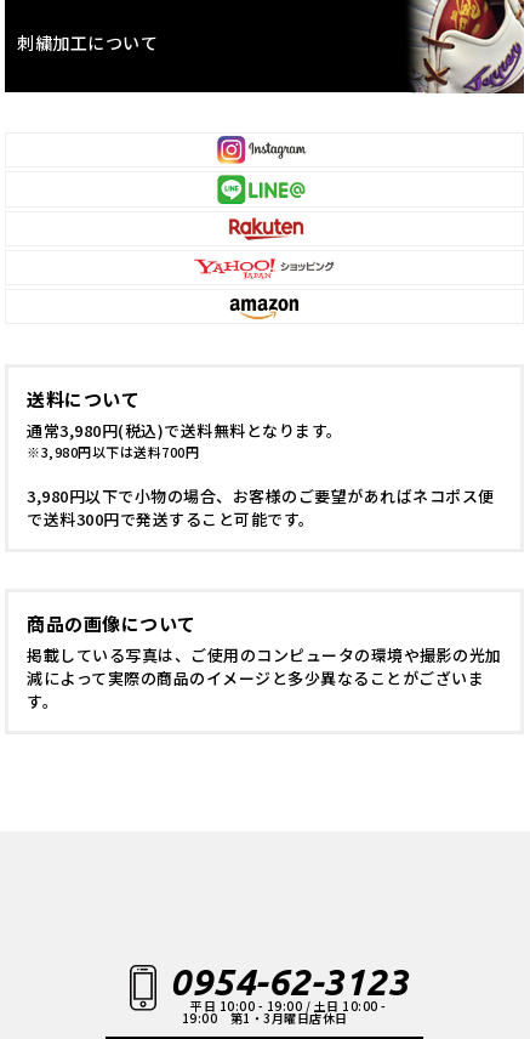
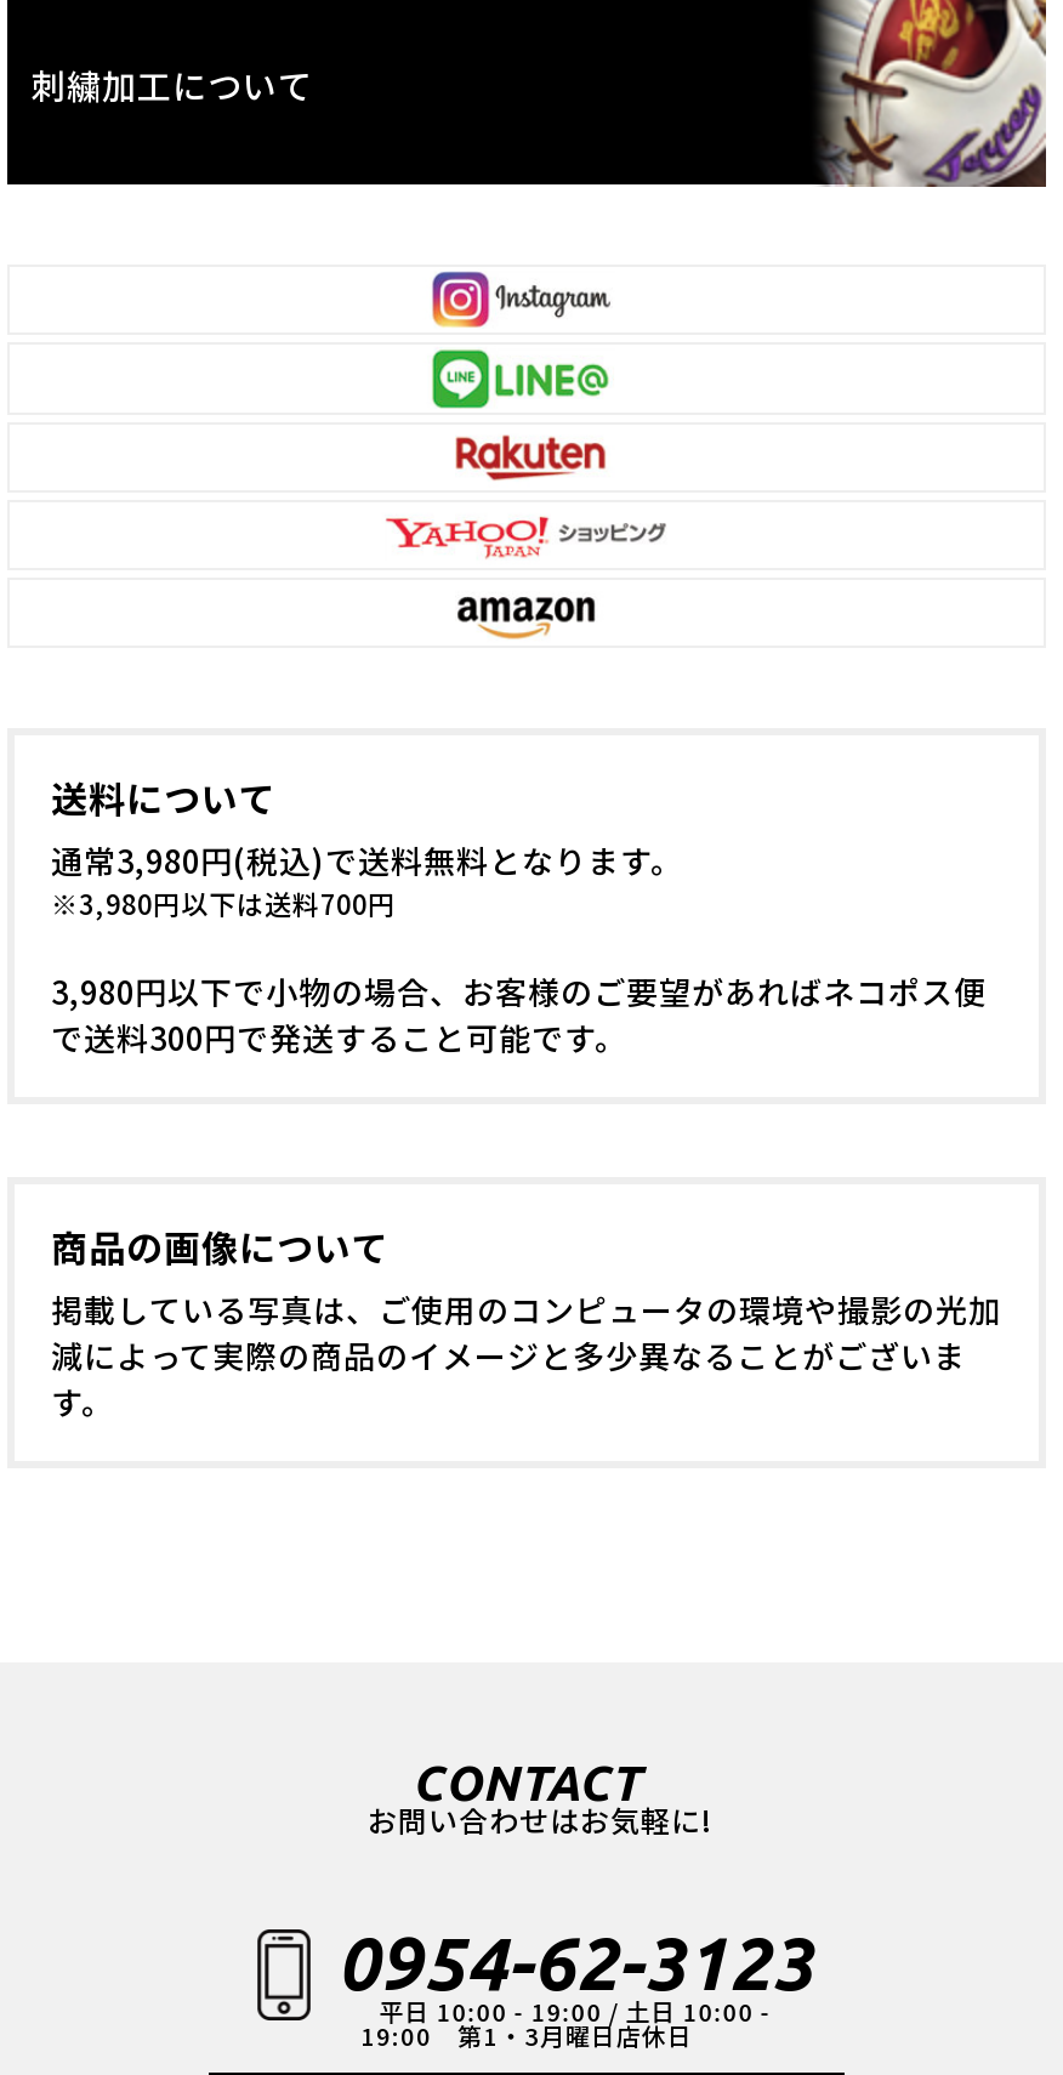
+ CONTACT
+ お問い合わせはお気軽に!
